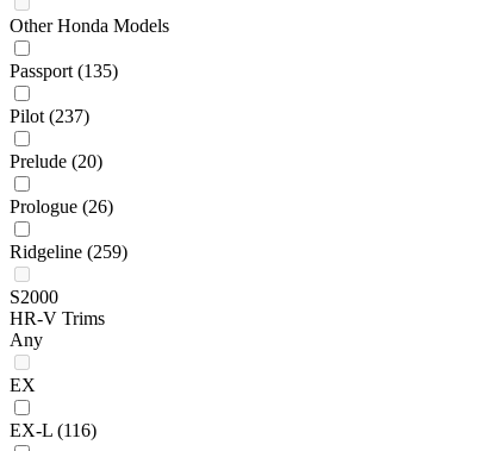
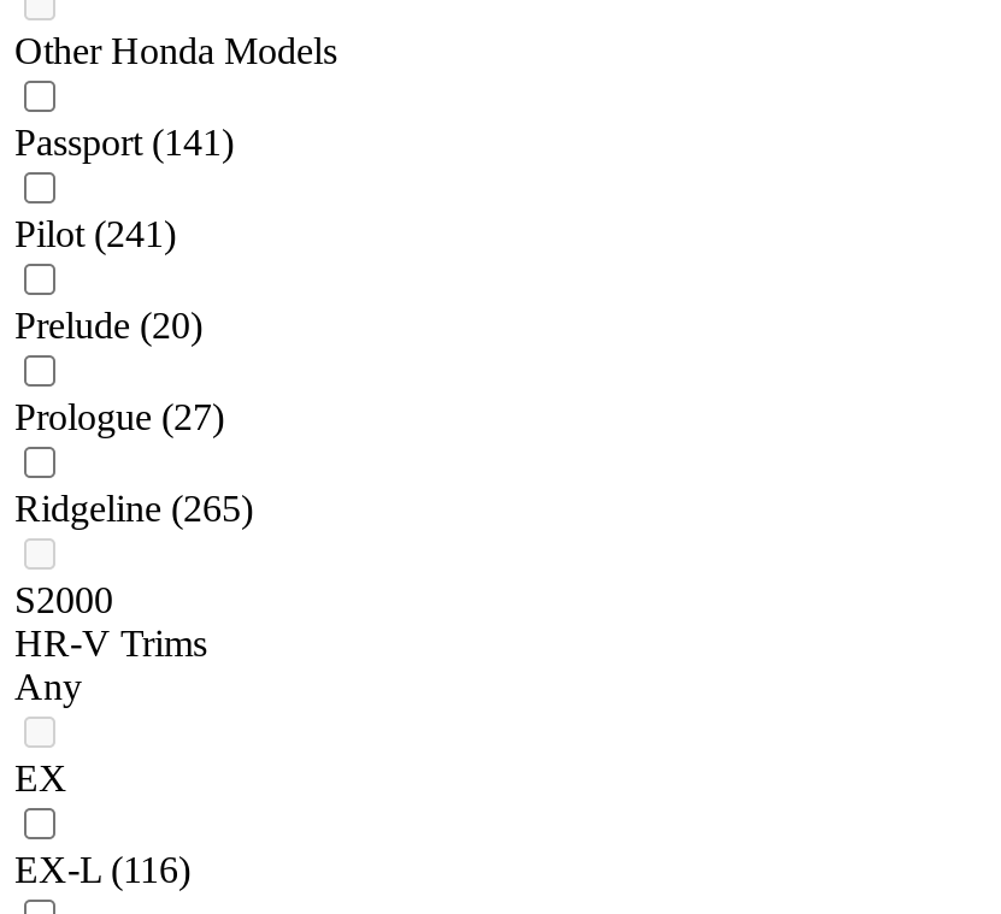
- Passport (135)
+ Passport (141)

- Pilot (237)
+ Pilot (241)

- Prologue (26)
+ Prologue (27)

- Ridgeline (259)
+ Ridgeline (265)
